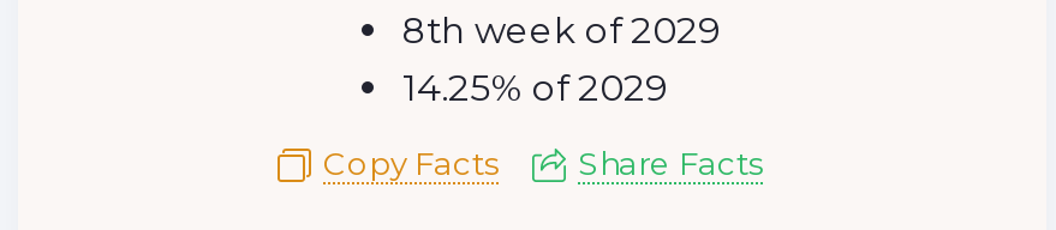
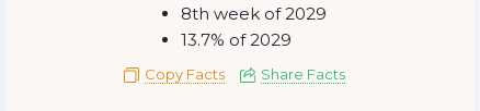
- 14.25% of 2029
+ 13.7% of 2029
